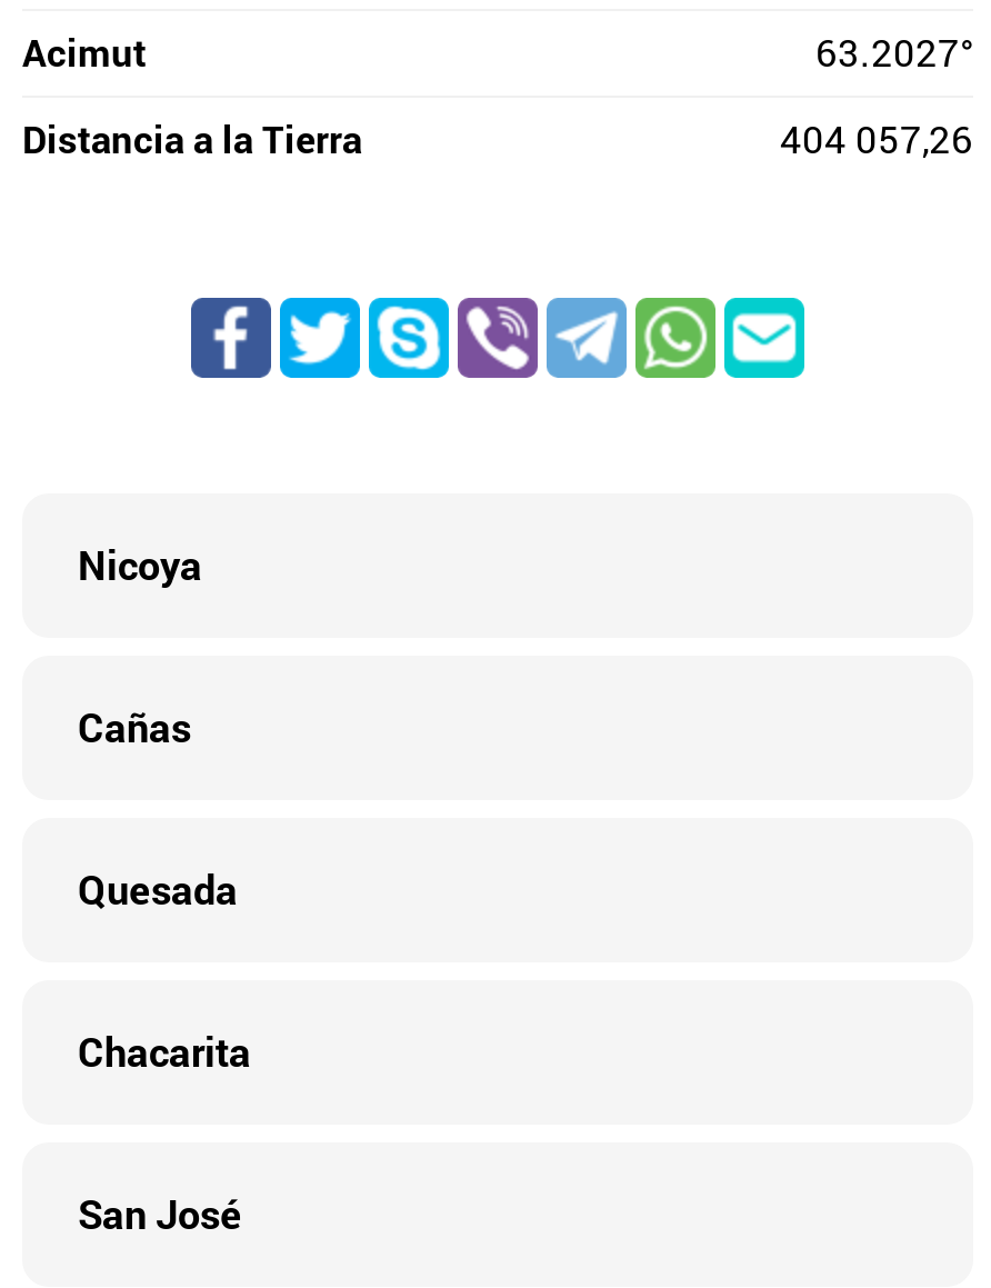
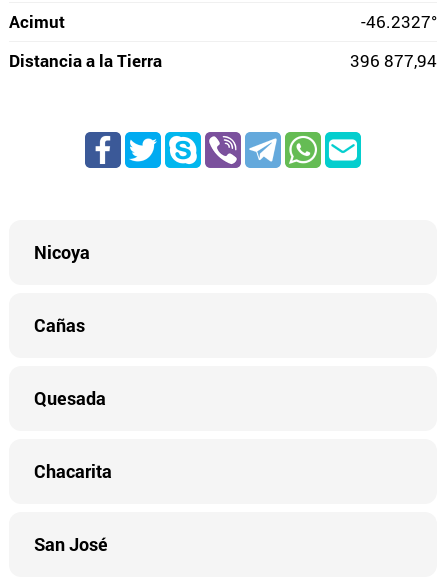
- 63.2027°
+ -46.2327°

- 404 057,26
+ 396 877,94
